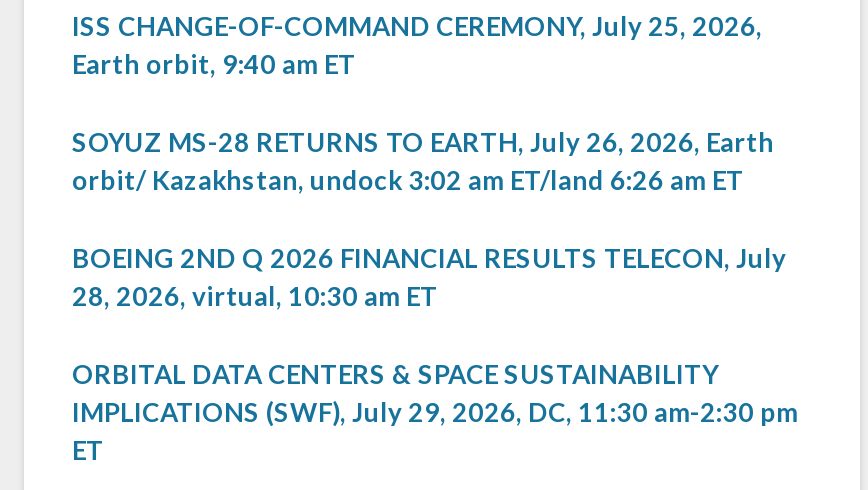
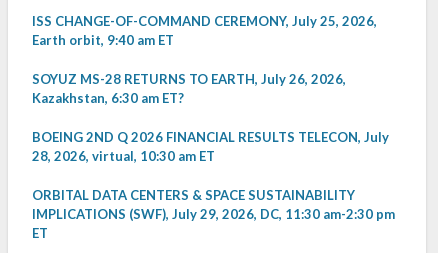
- SOYUZ MS-28 RETURNS TO EARTH, July 26, 2026, Earth
- orbit/ Kazakhstan, undock 3:02 am ET/land 6:26 am ET
+ SOYUZ MS-28 RETURNS TO EARTH, July 26, 2026,
+ Kazakhstan, 6:30 am ET?
